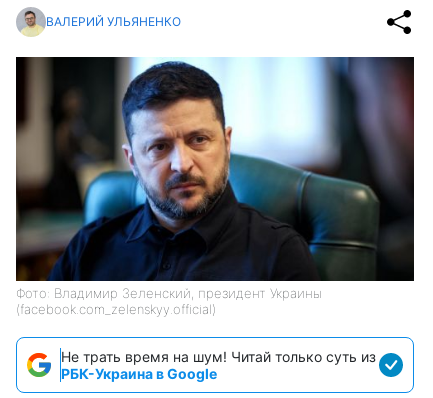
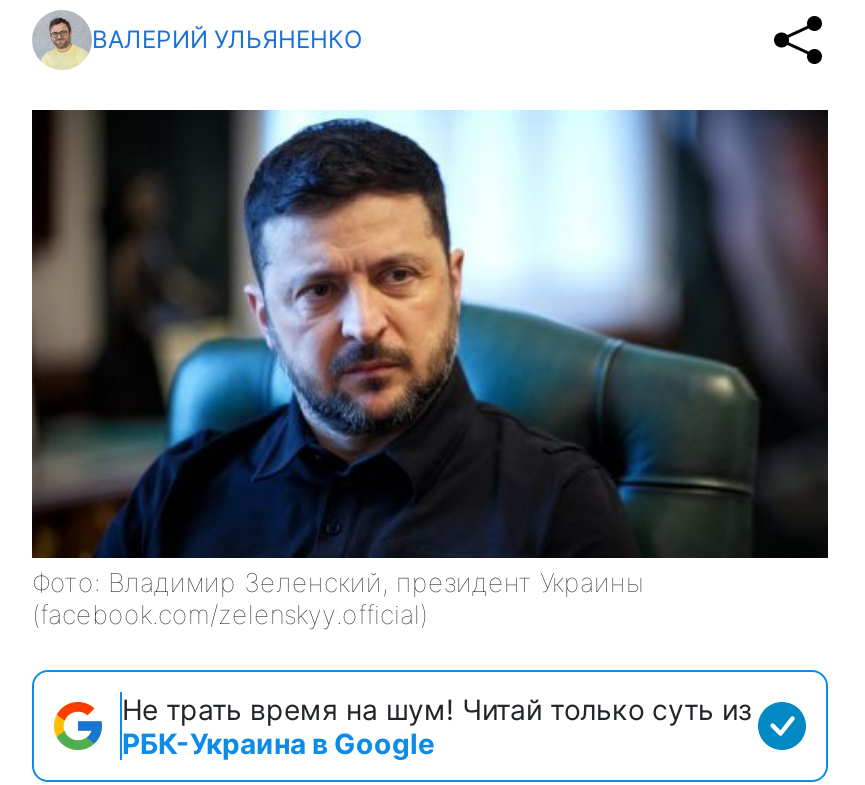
- (facebook.com_zelenskyy.official)
+ (facebook.com/zelenskyy.official)
